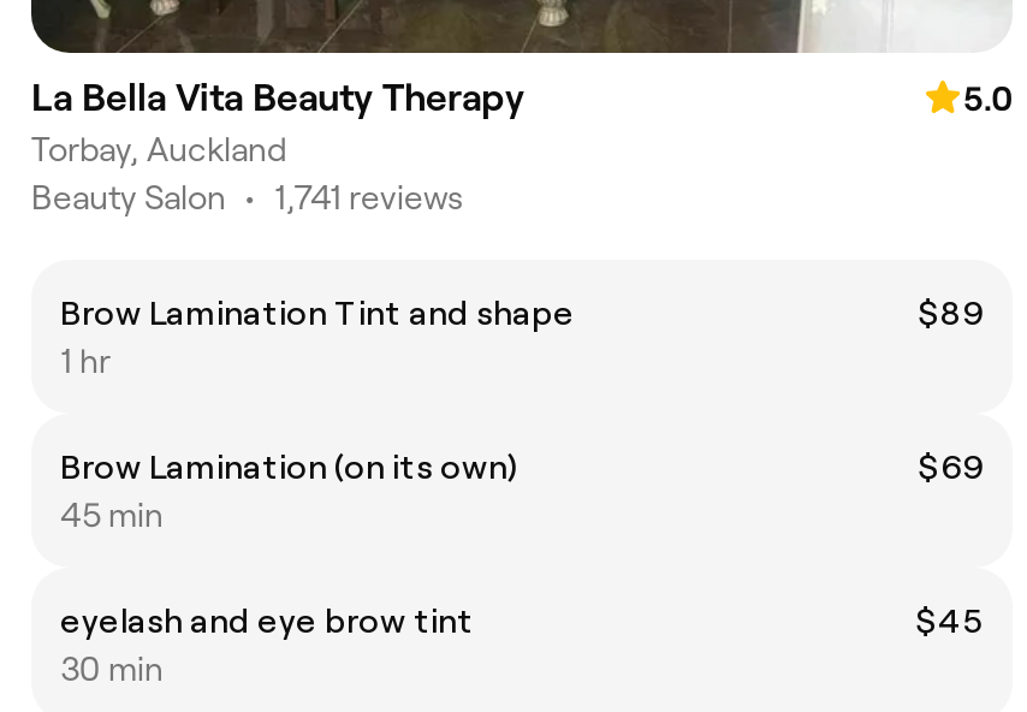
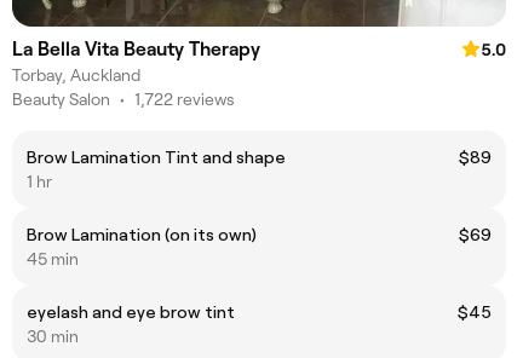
- Beauty Salon • 1,741 reviews
+ Beauty Salon • 1,722 reviews
